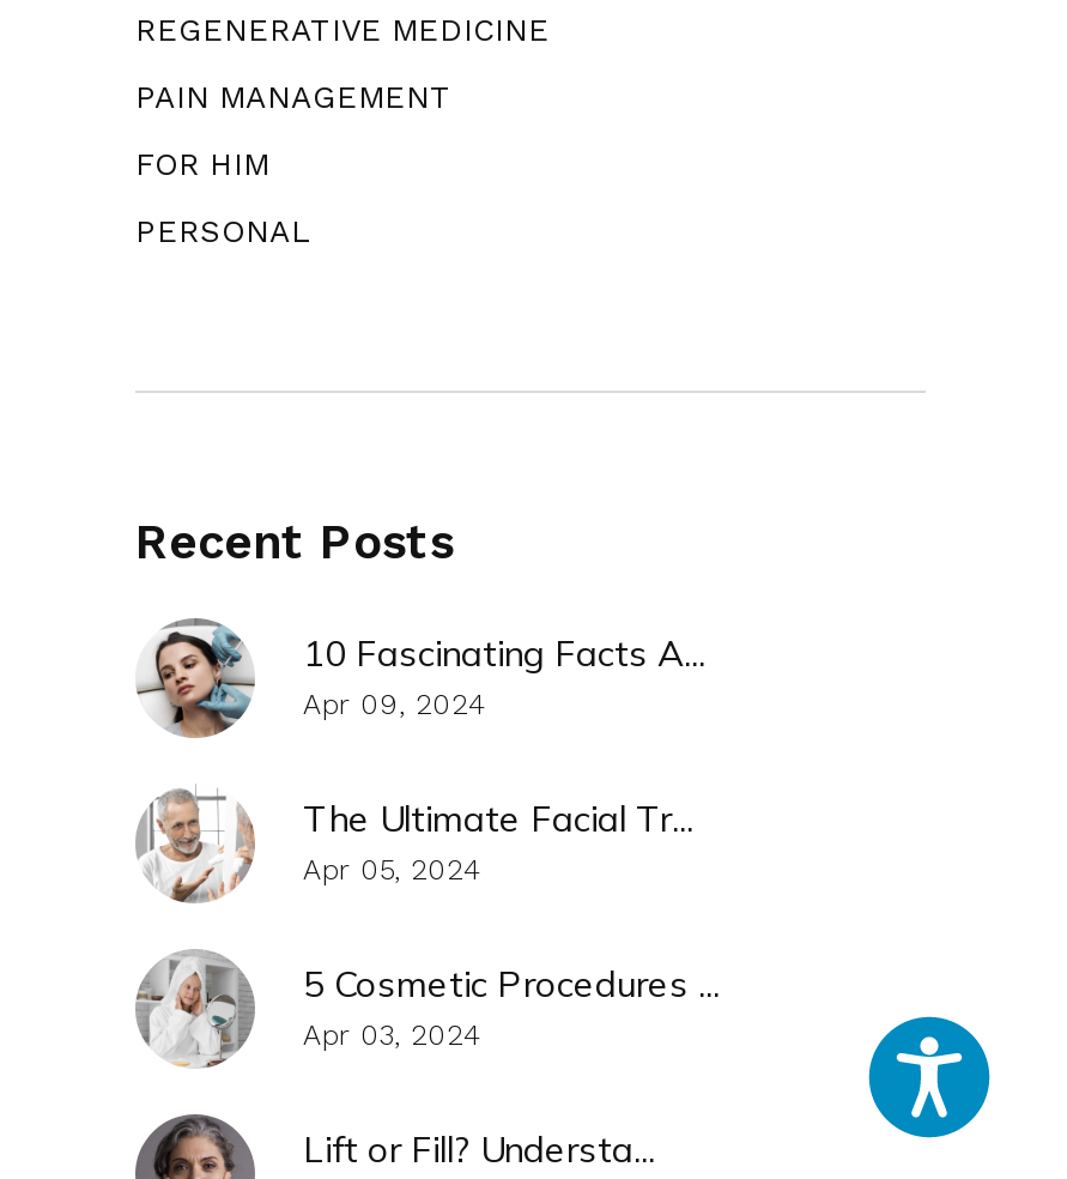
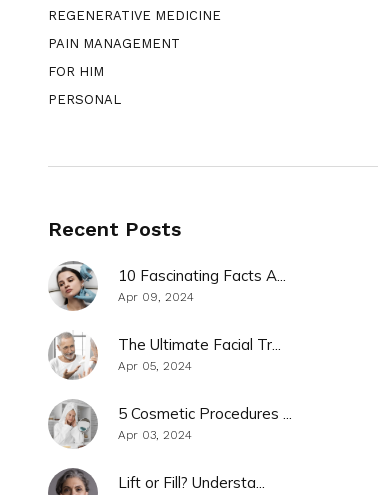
- [image]
